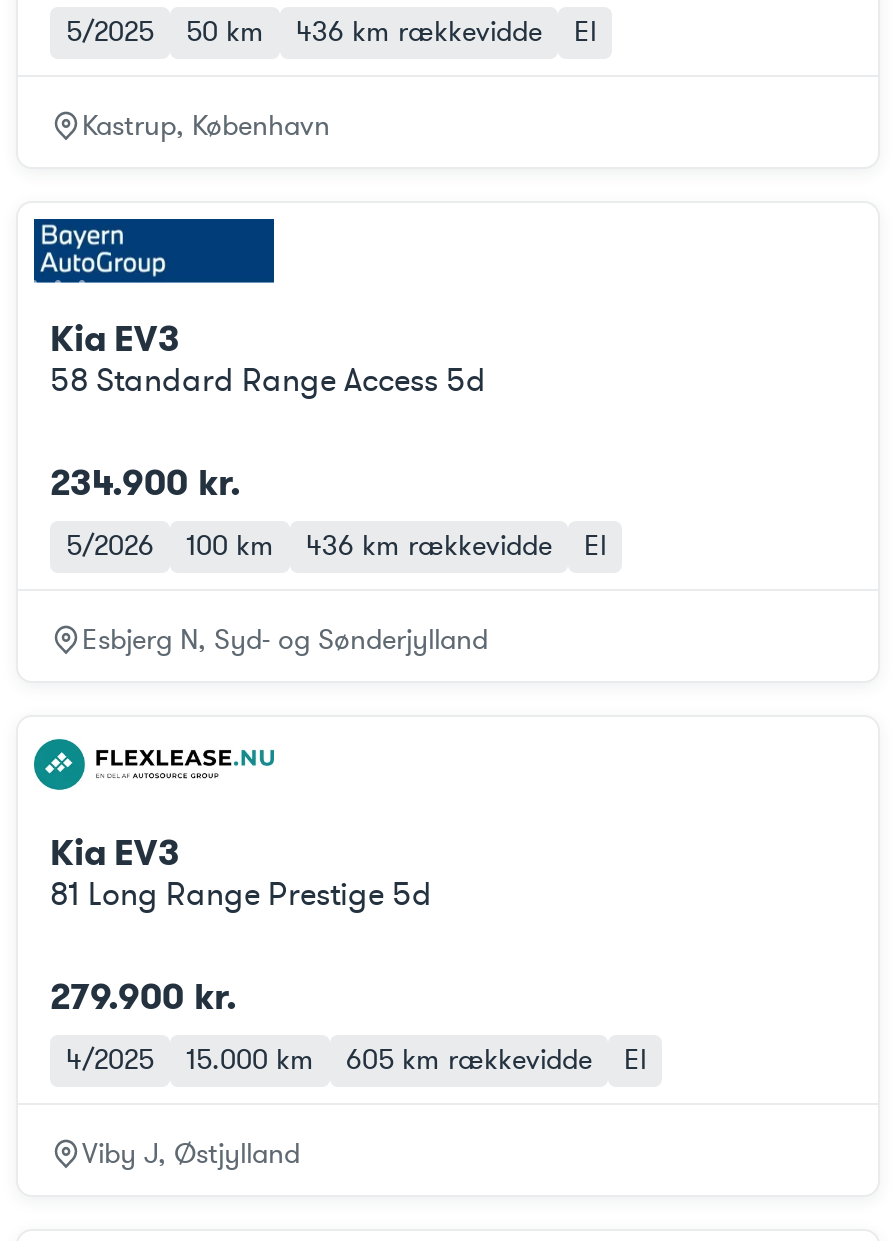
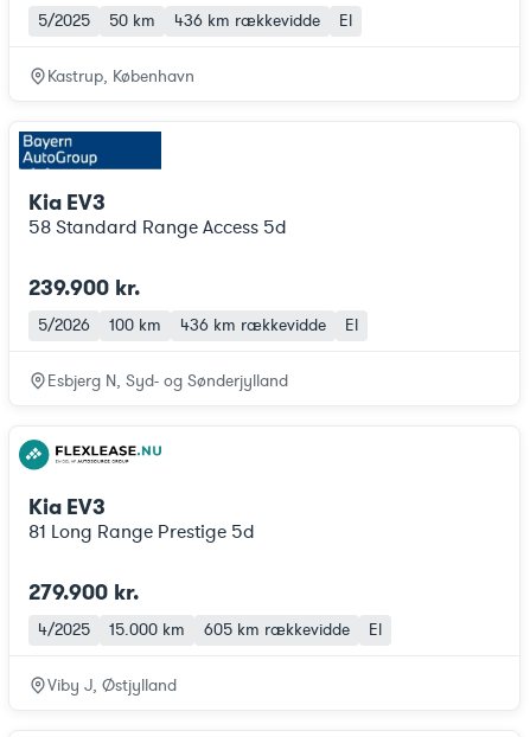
- 234.900 kr.
+ 239.900 kr.
